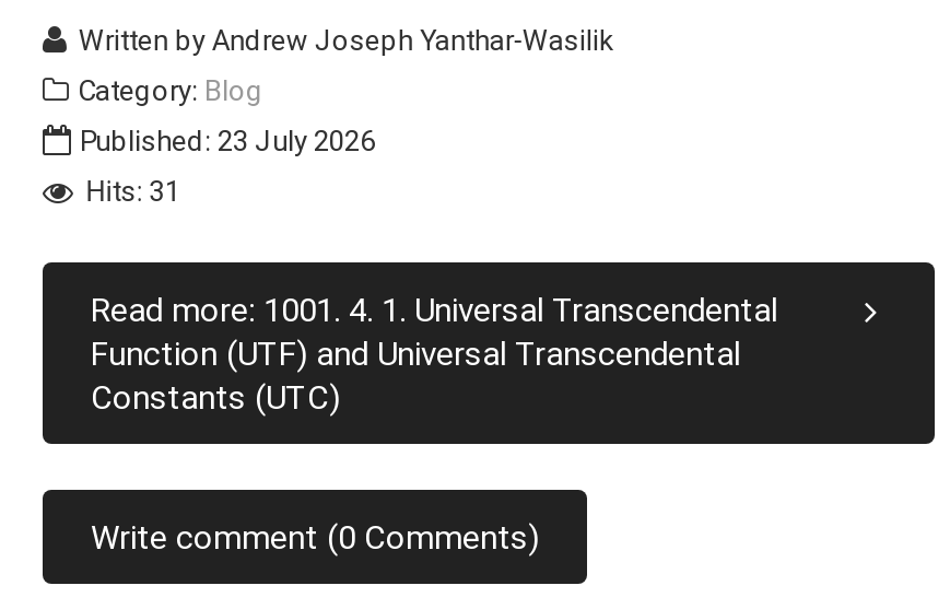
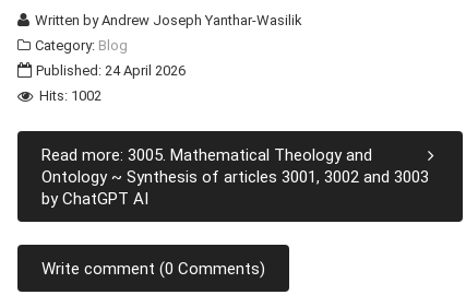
- Published: 23 July 2026
+ Published: 24 April 2026

- Hits: 31
+ Hits: 1002

- Read more: 1001. 4. 1. Universal Transcendental
- Function (UTF) and Universal Transcendental
- Constants (UTC)
+ Read more: 3005. Mathematical Theology and
+ Ontology ~ Synthesis of articles 3001, 3002 and 3003
+ by ChatGPT AI
